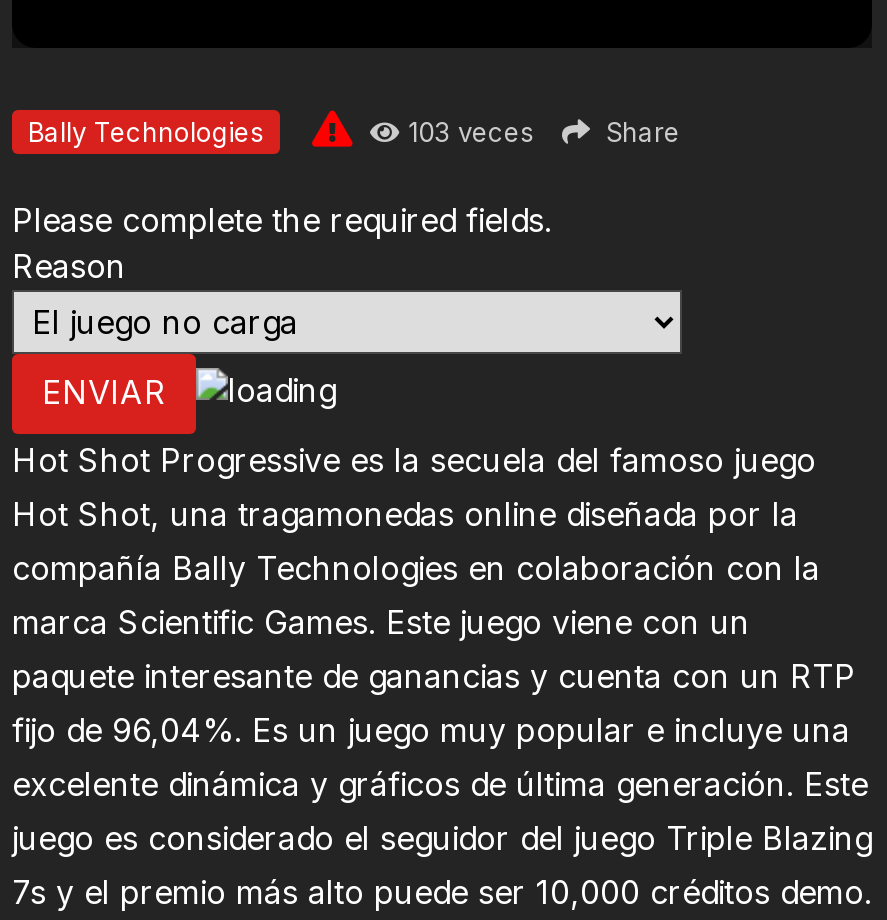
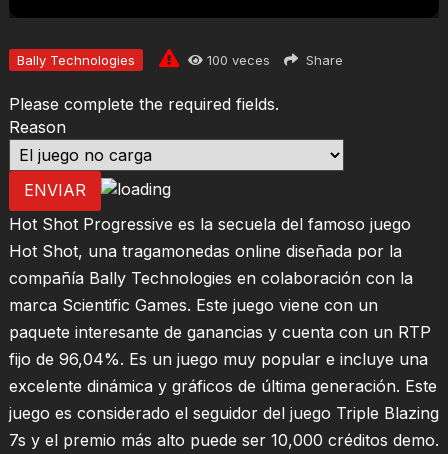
- 103 veces Share
+ 100 veces Share
